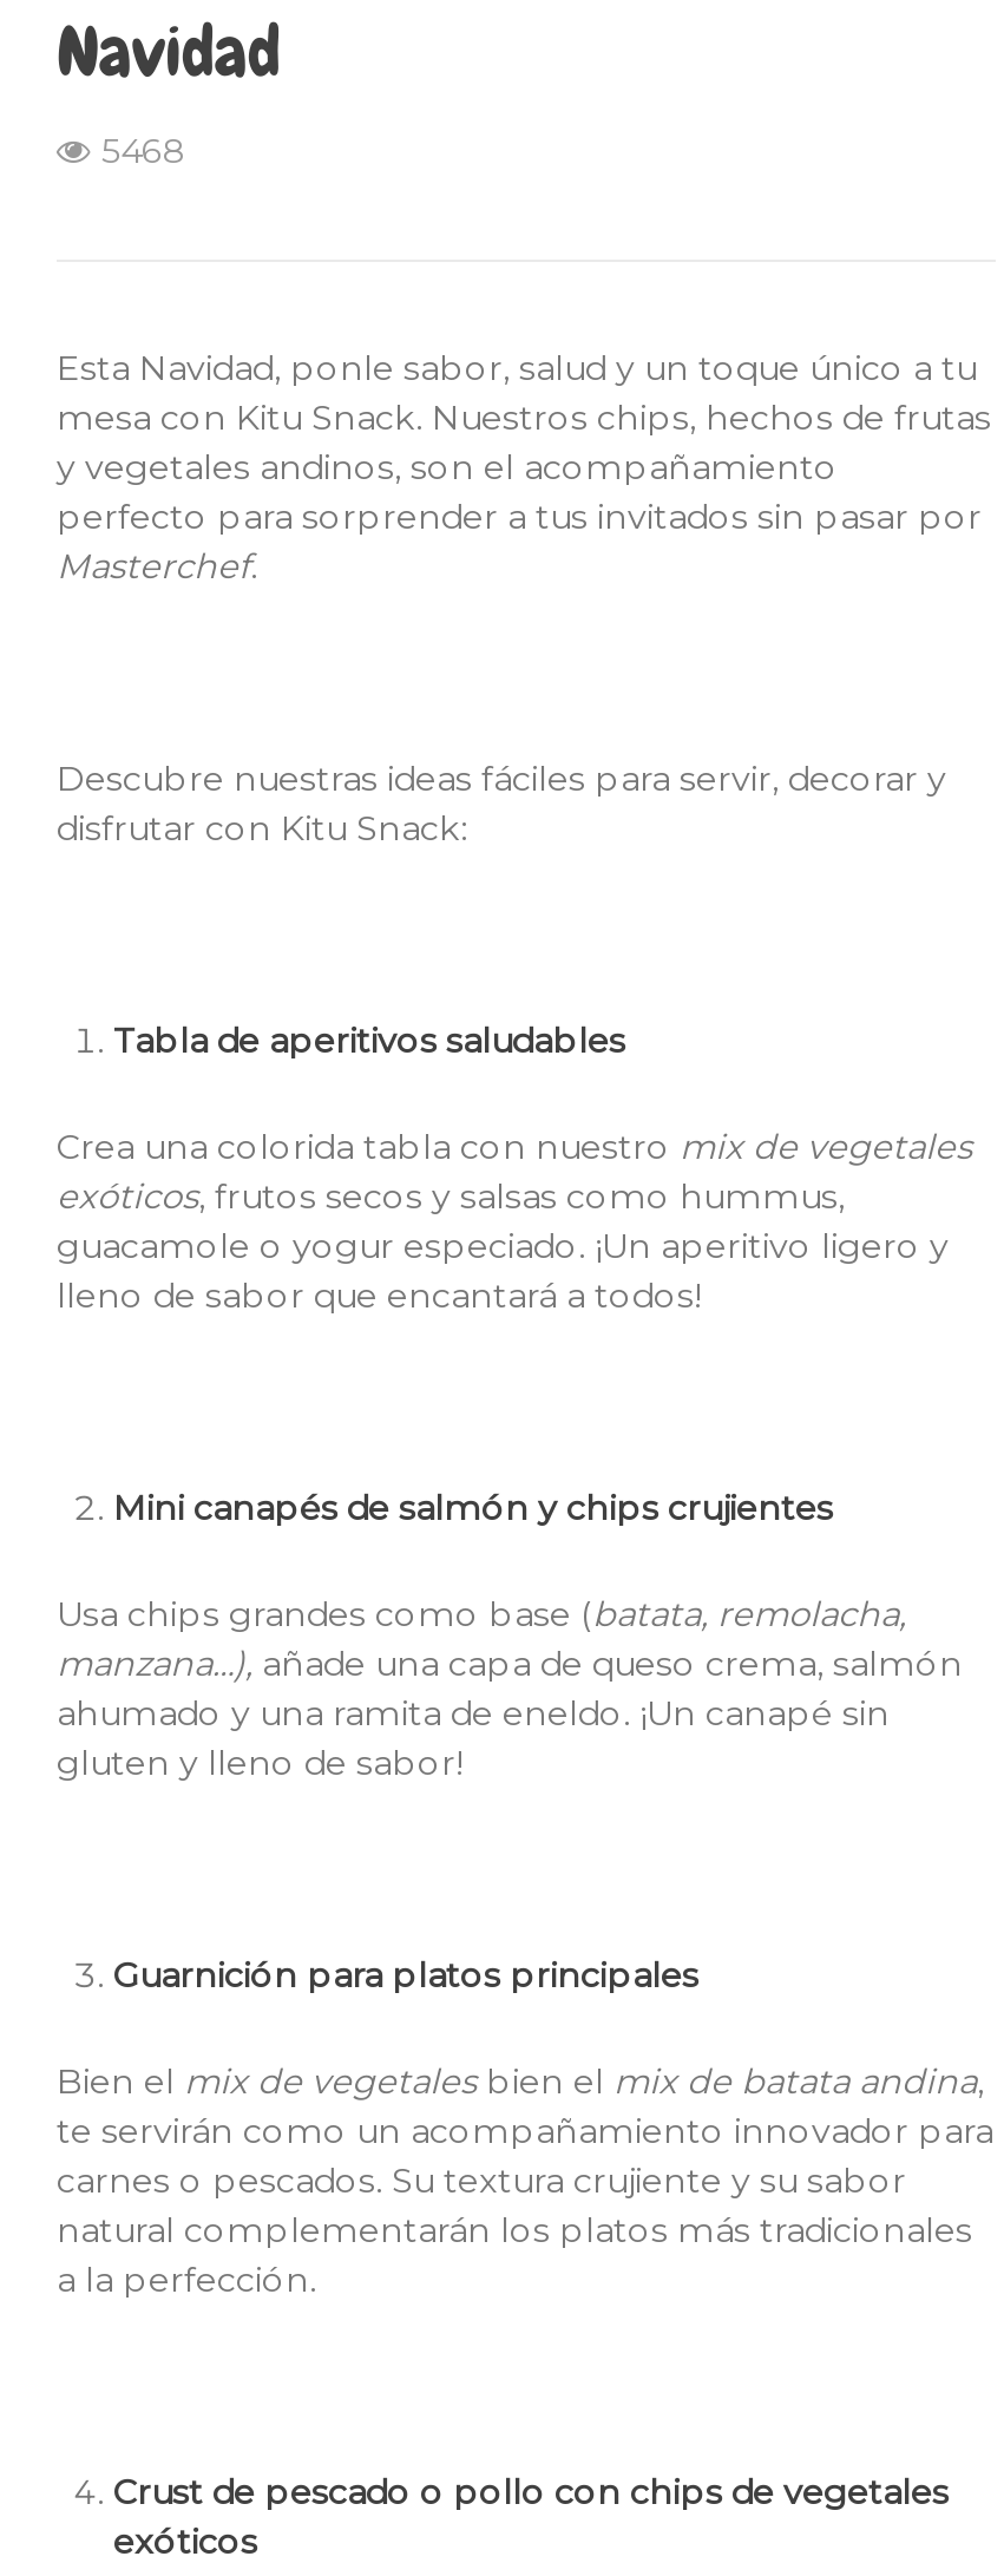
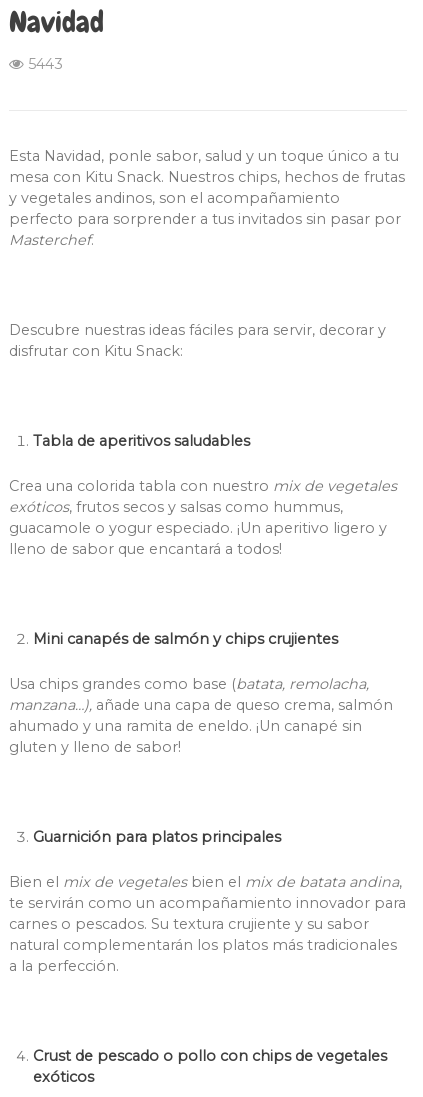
- 5468
+ 5443
